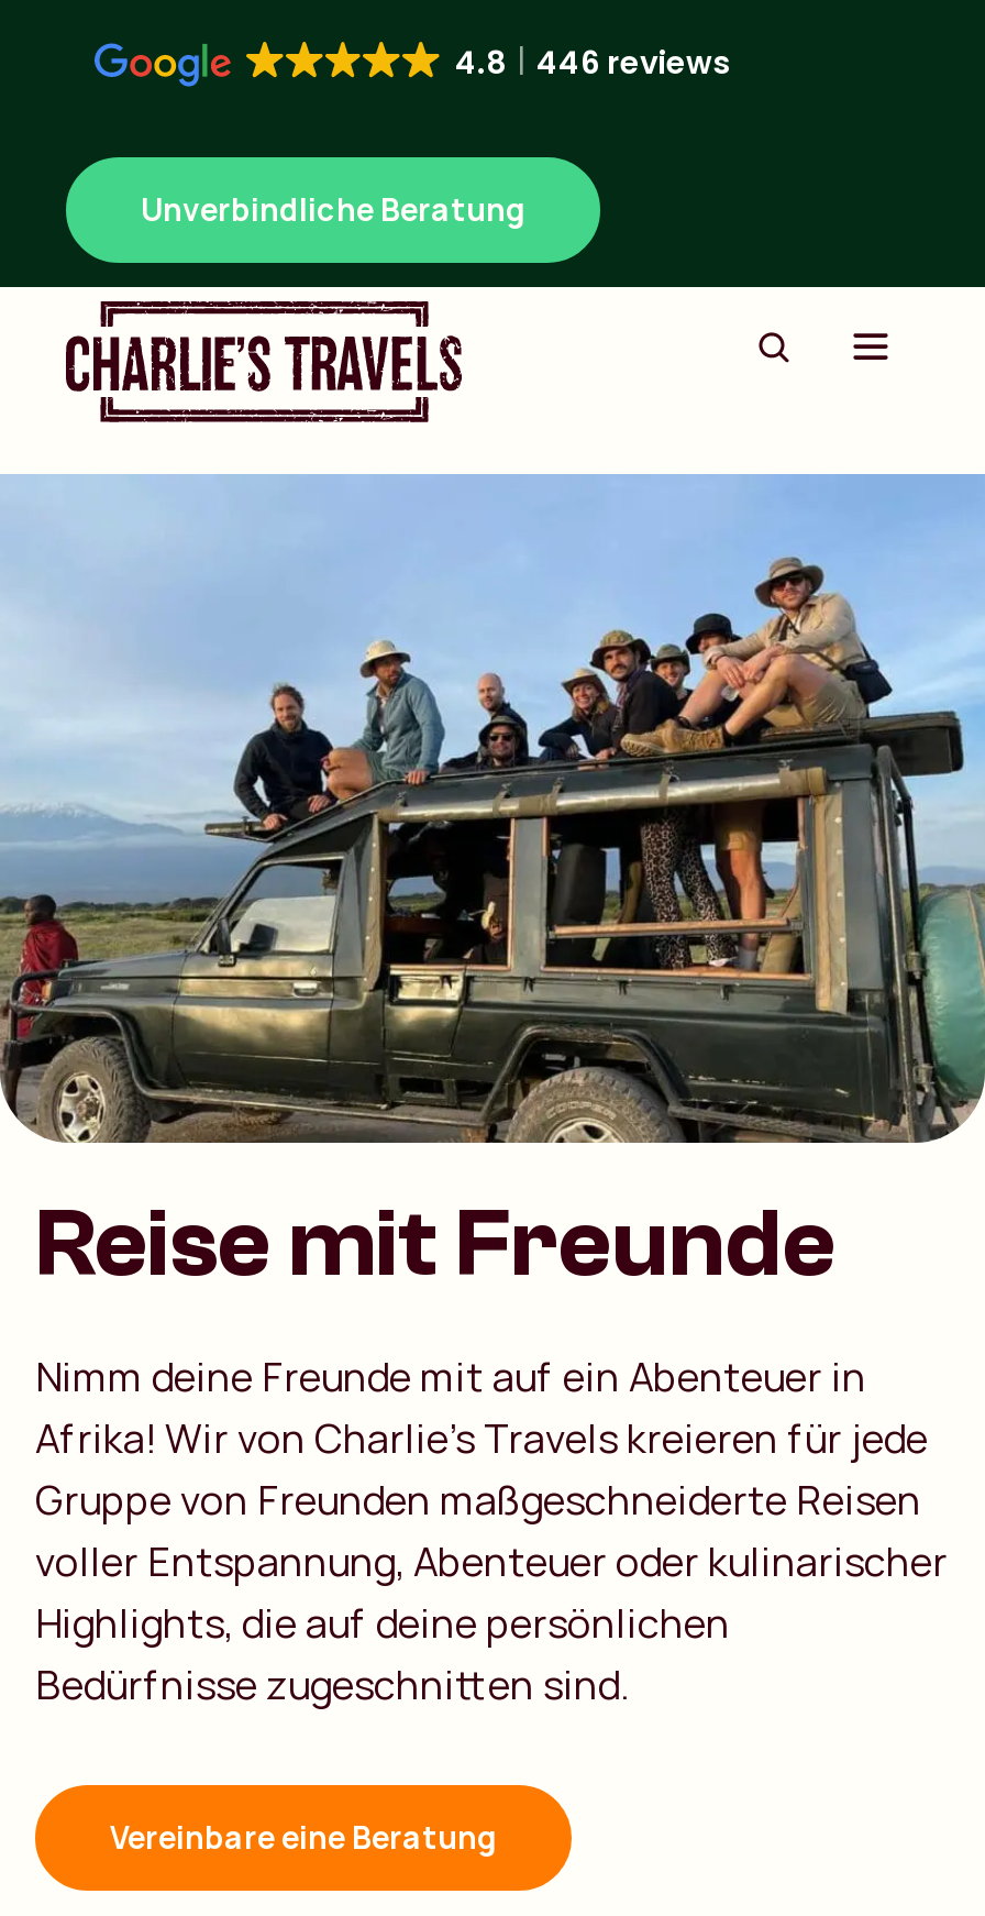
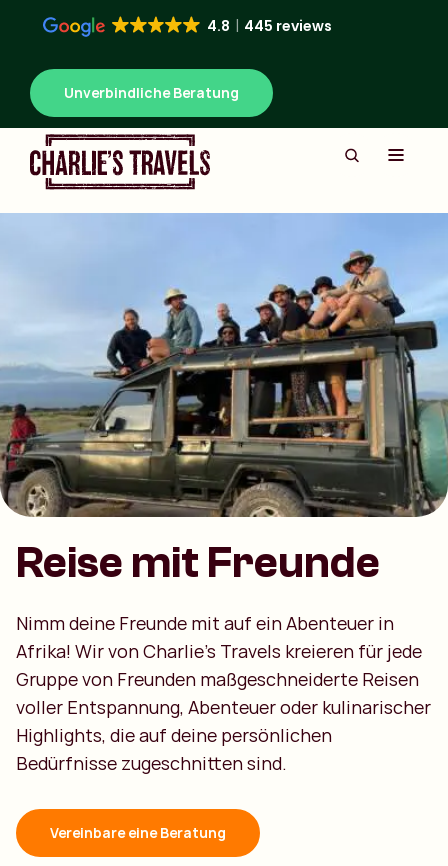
- 4.8 446 reviews
+ 4.8 445 reviews
